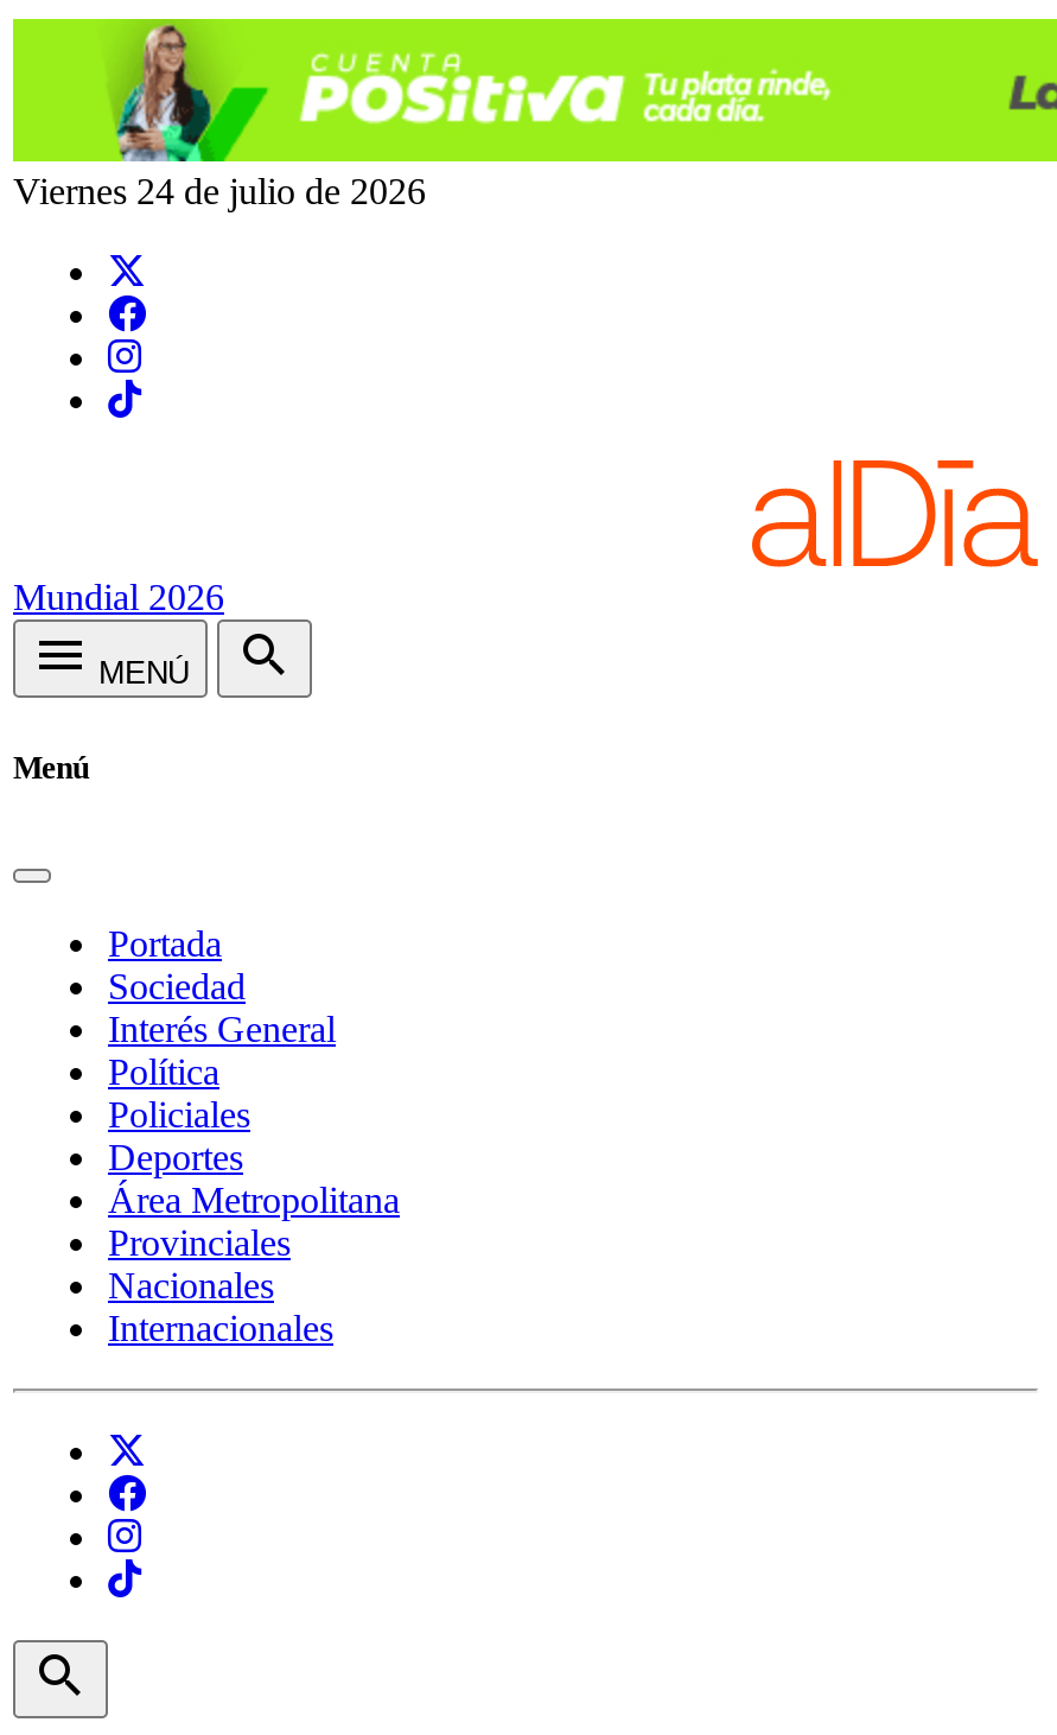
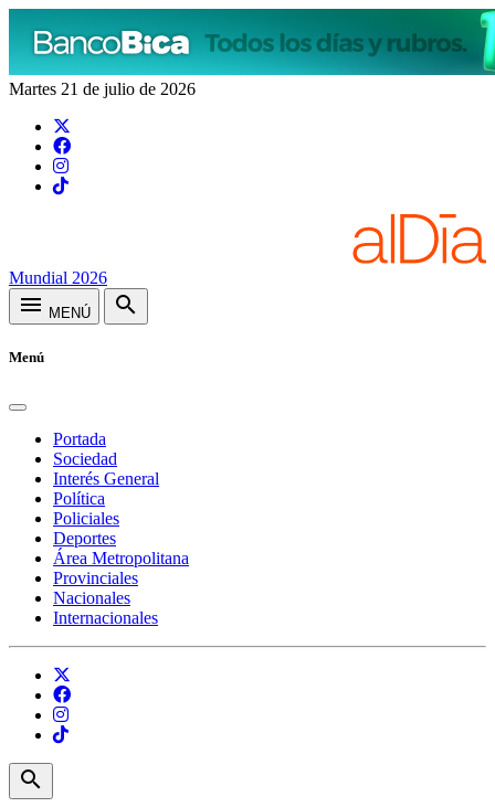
- [image]
- Viernes 24 de julio de 2026
+ [image]
+ Martes 21 de julio de 2026
